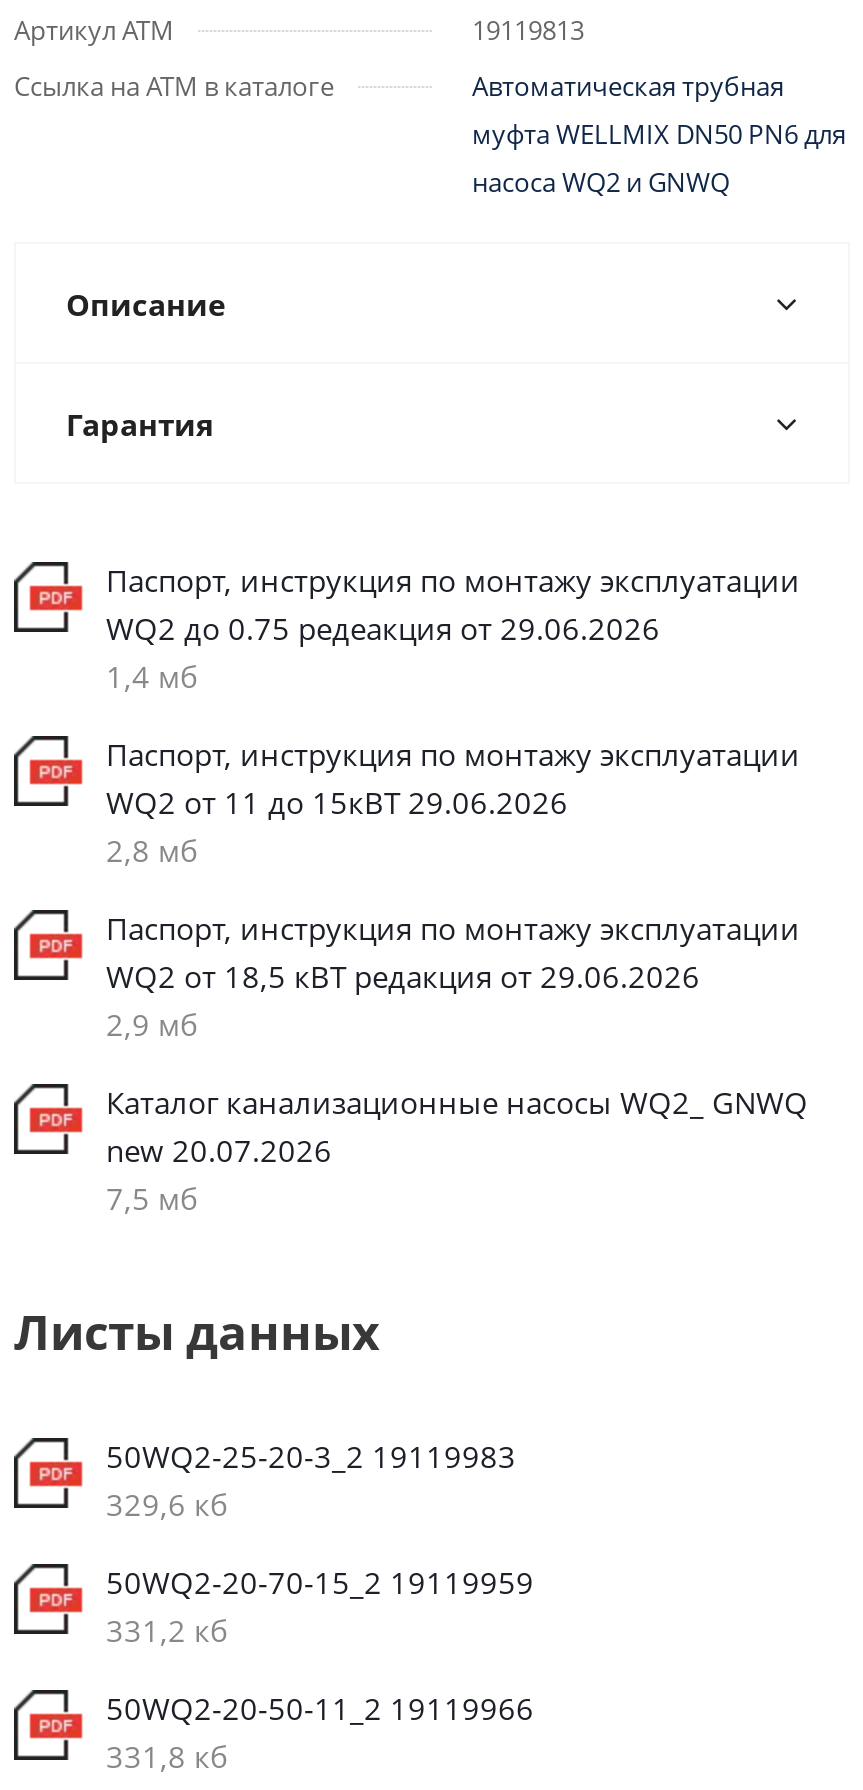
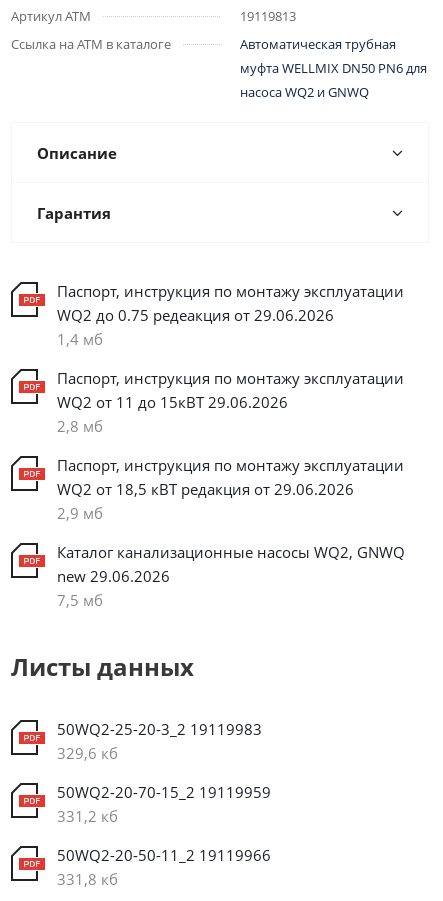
- Каталог канализационные насосы WQ2_ GNWQ
+ Каталог канализационные насосы WQ2, GNWQ

- new 20.07.2026
+ new 29.06.2026
